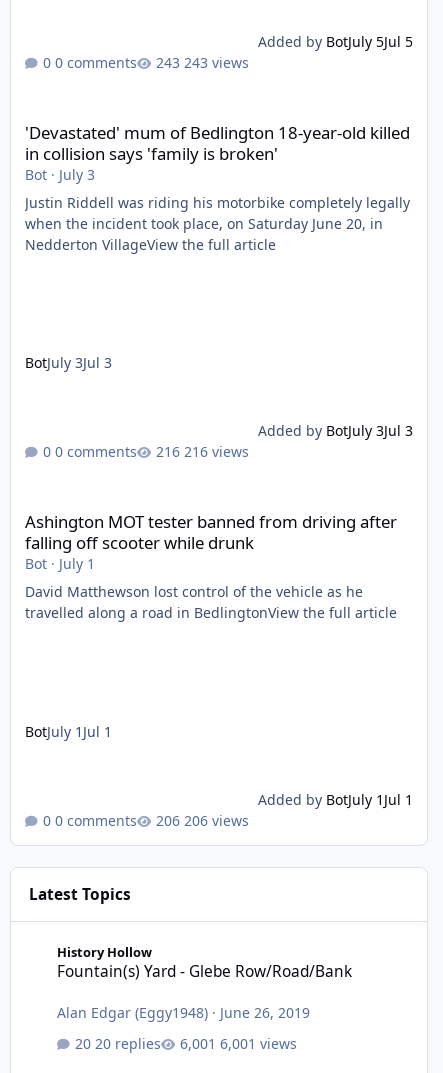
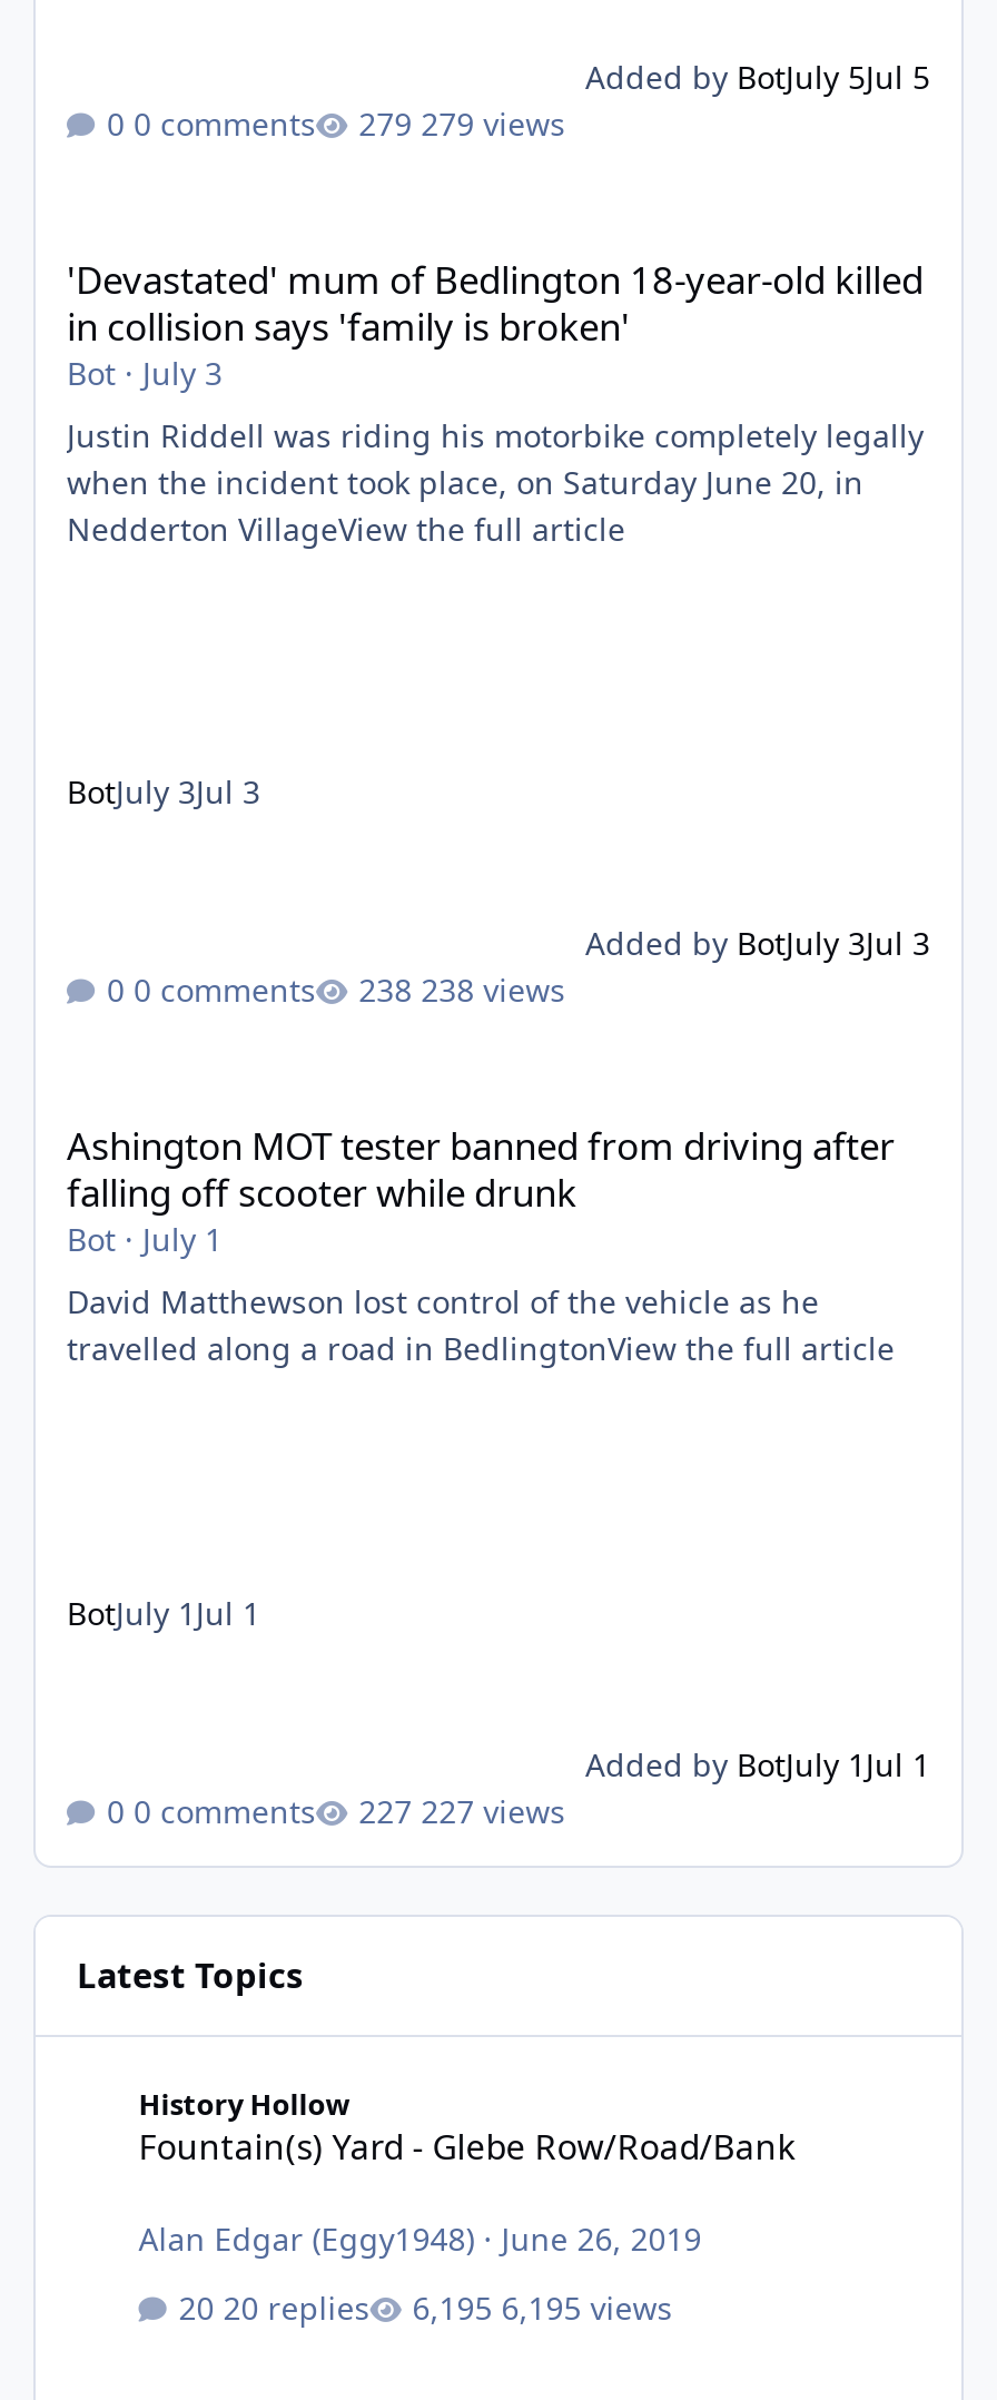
- 243 views
+ 279 views

- 216 views
+ 238 views

- 206 views
+ 227 views

- 6,001 views
+ 6,195 views
